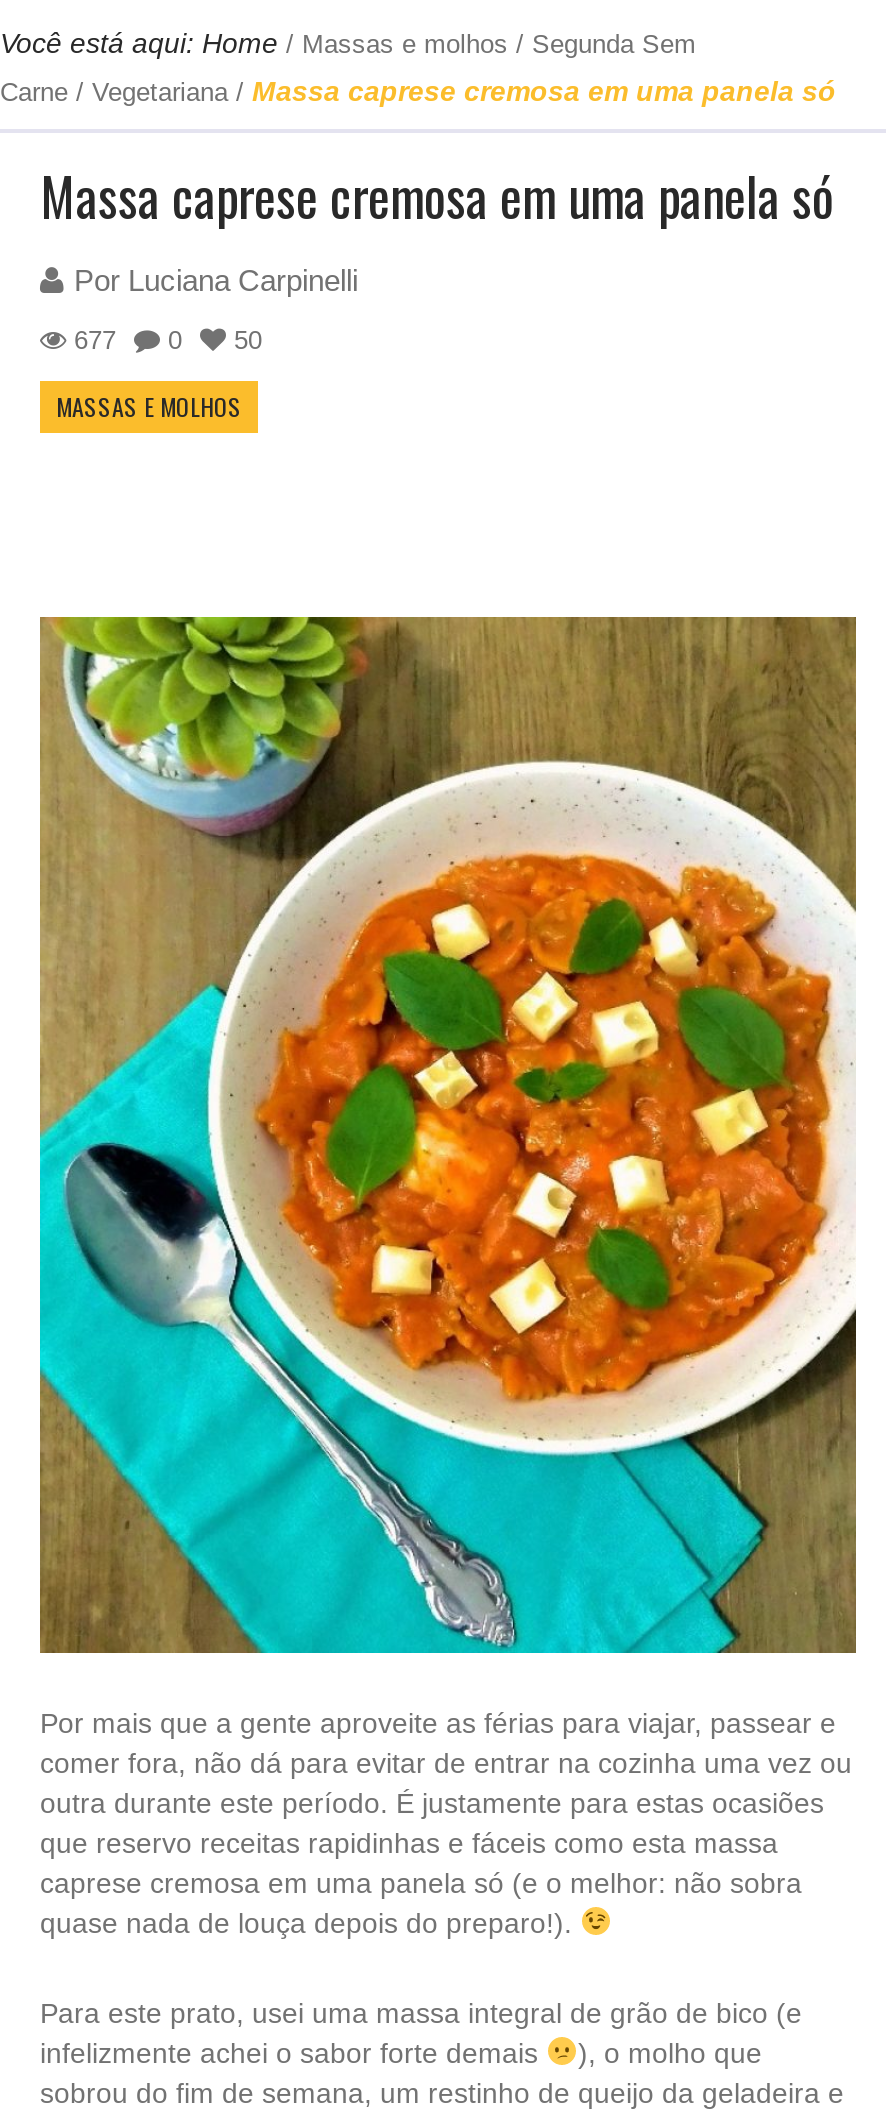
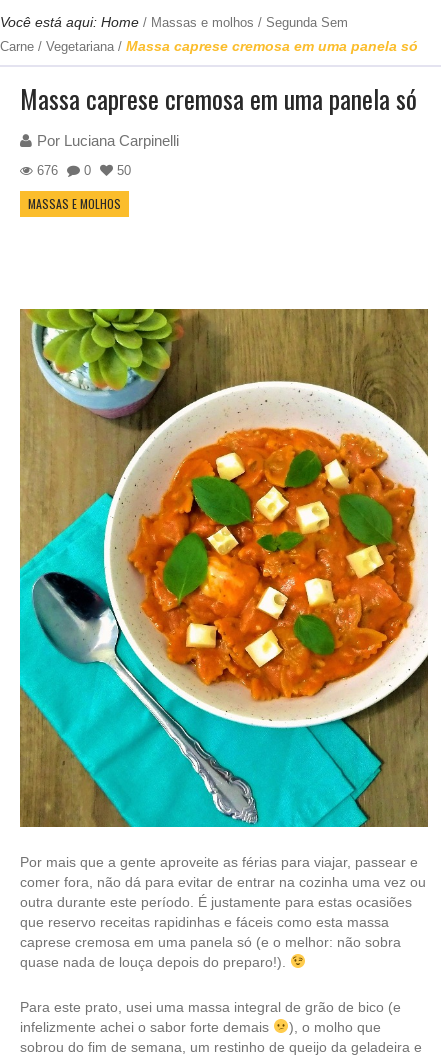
- 677 0 50
+ 676 0 50
